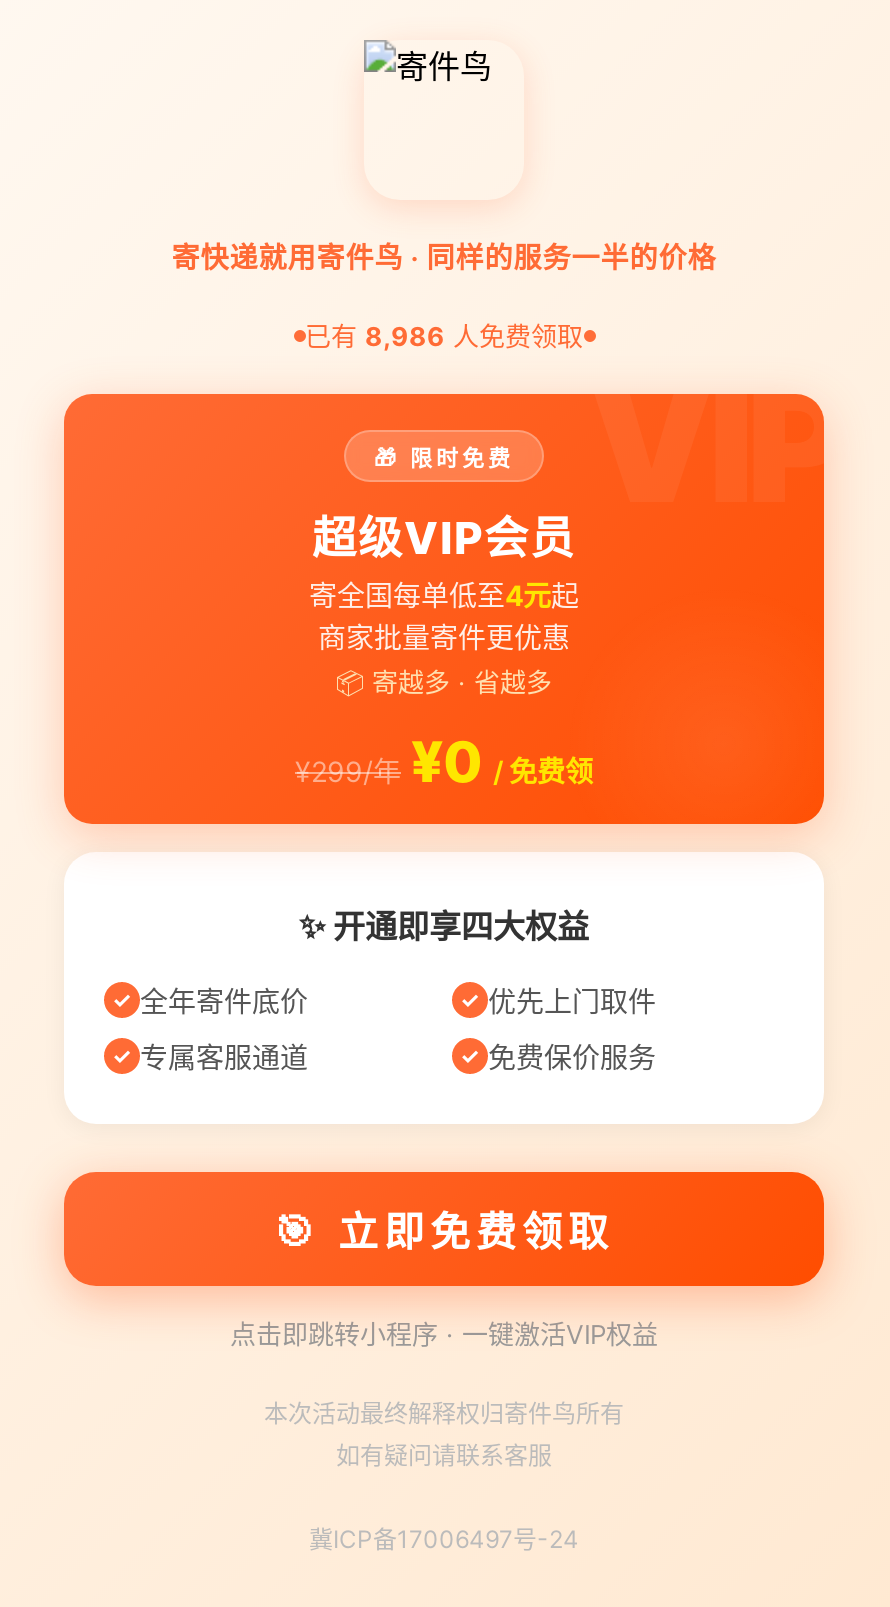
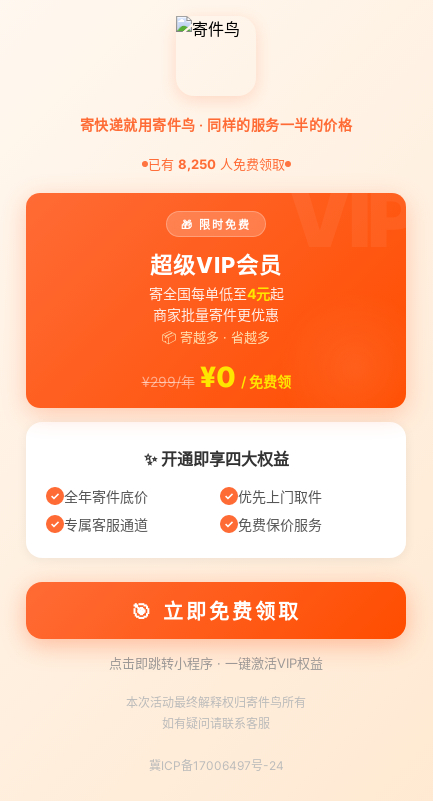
- 已有8,986人免费领取
+ 已有8,250人免费领取
